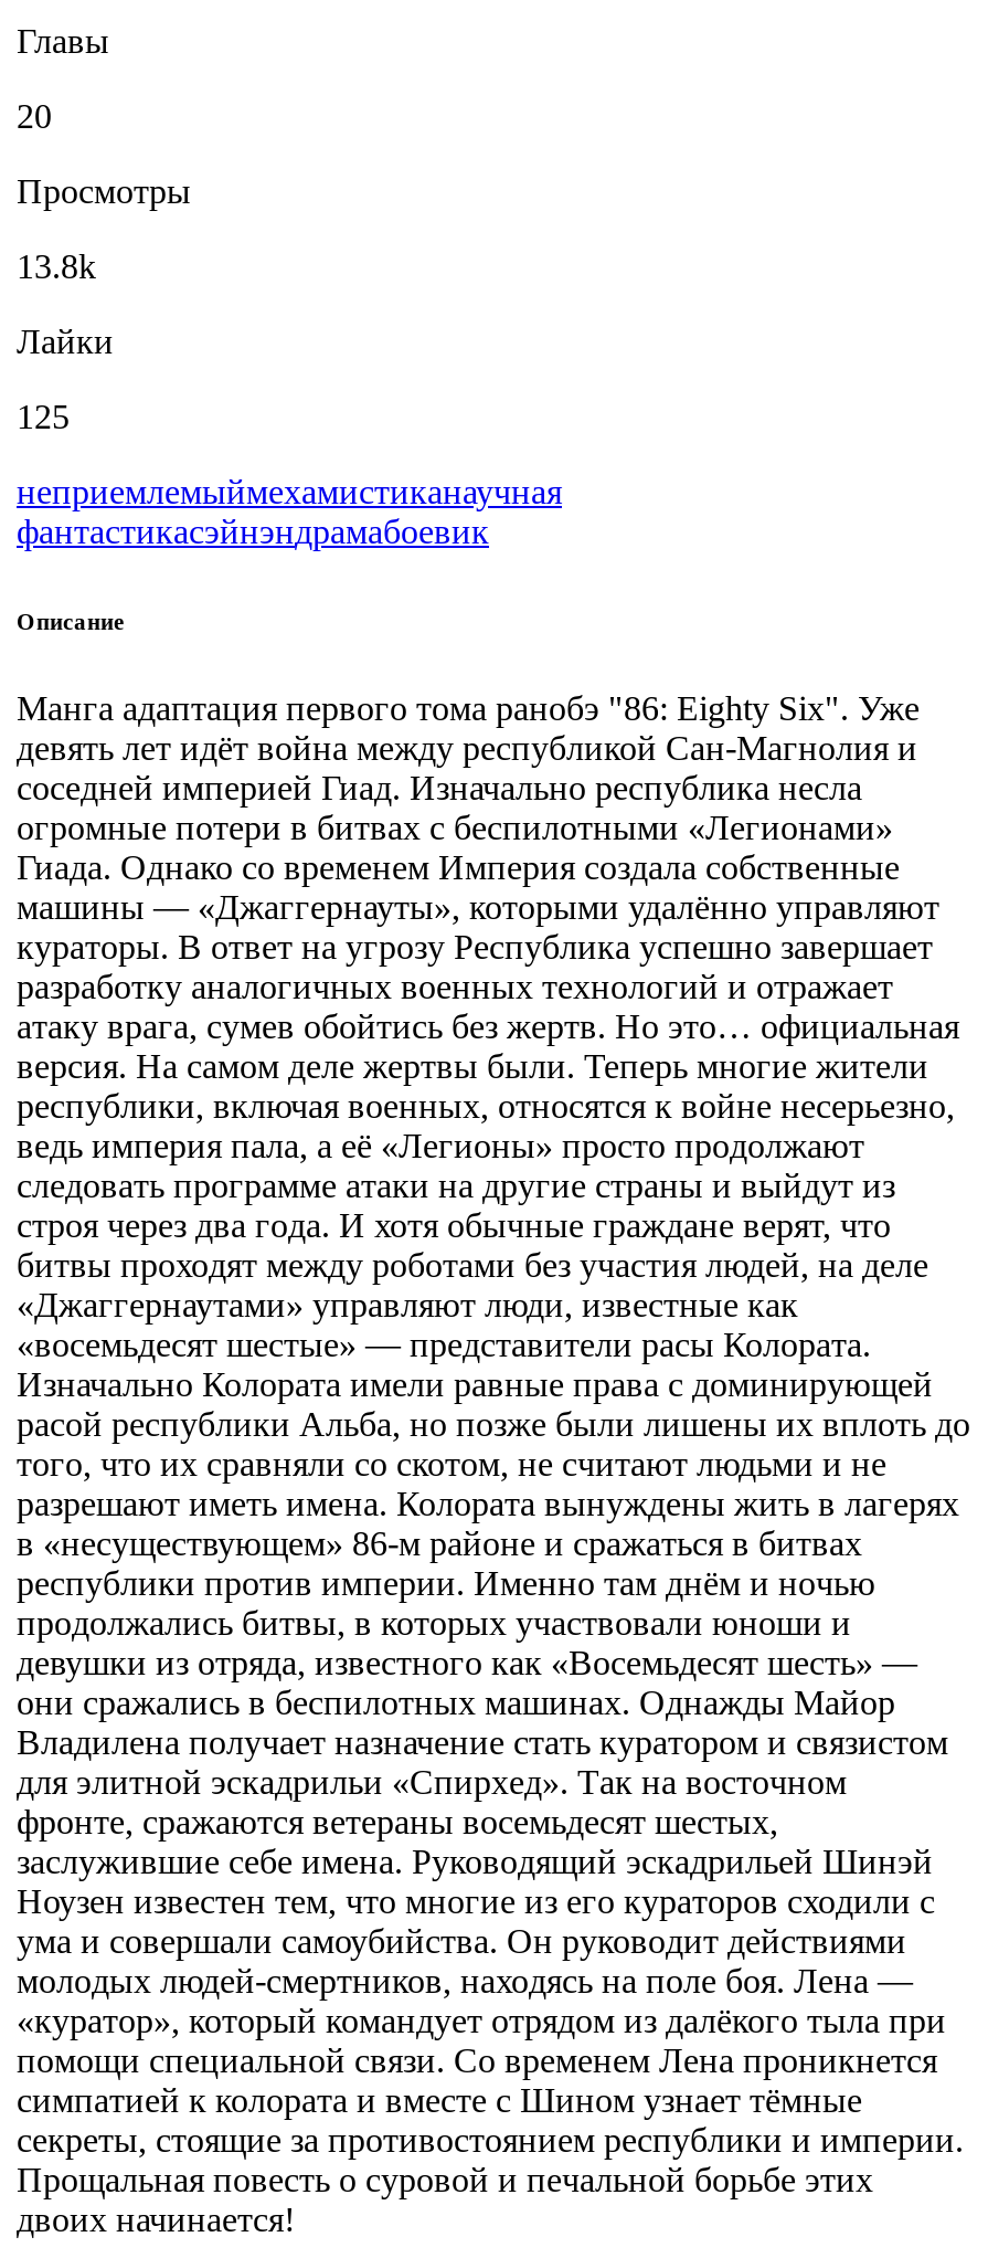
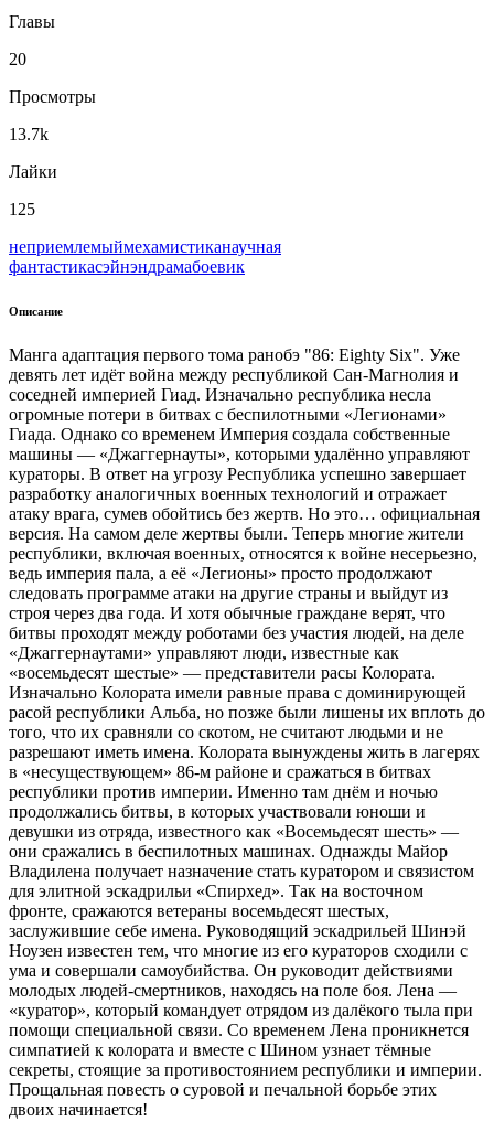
- 13.8k
+ 13.7k
